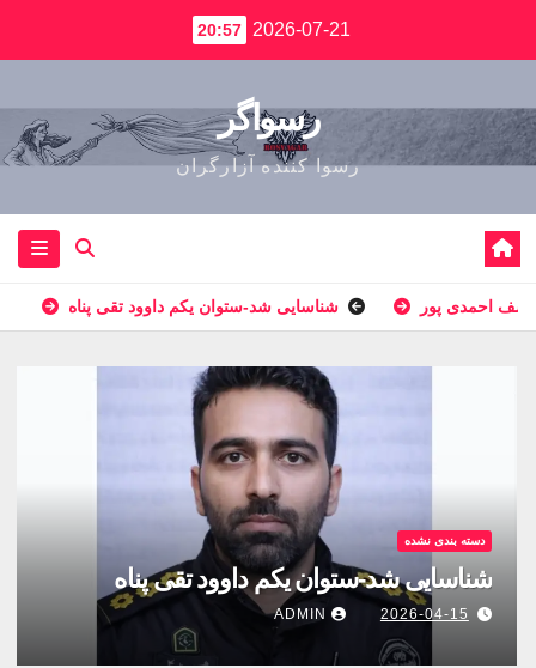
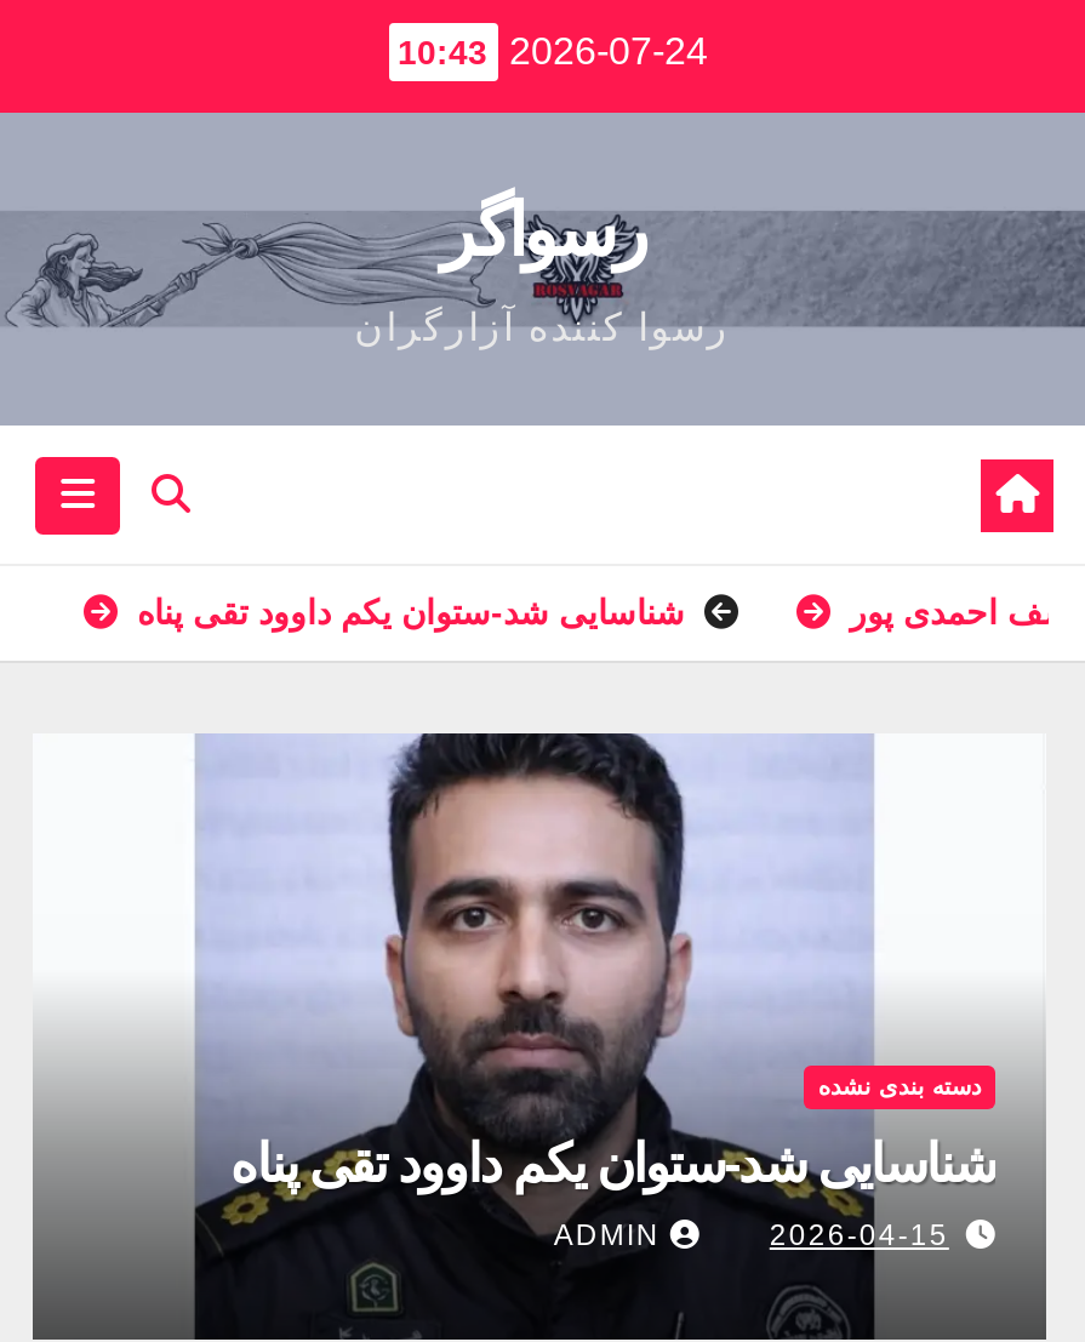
- 20:57
+ 10:43

- 2026-07-21
+ 2026-07-24
